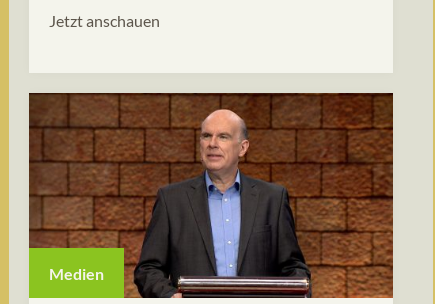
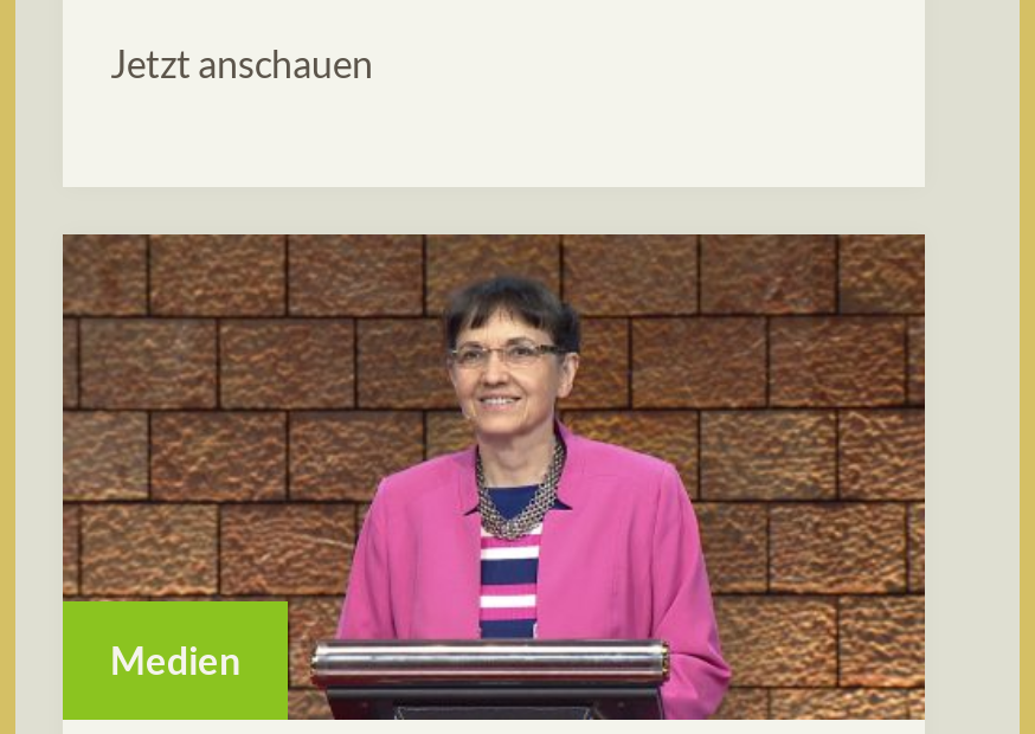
- [image]
+ [image]
